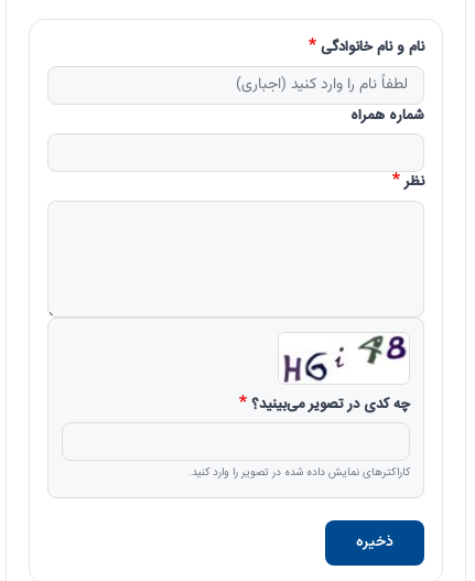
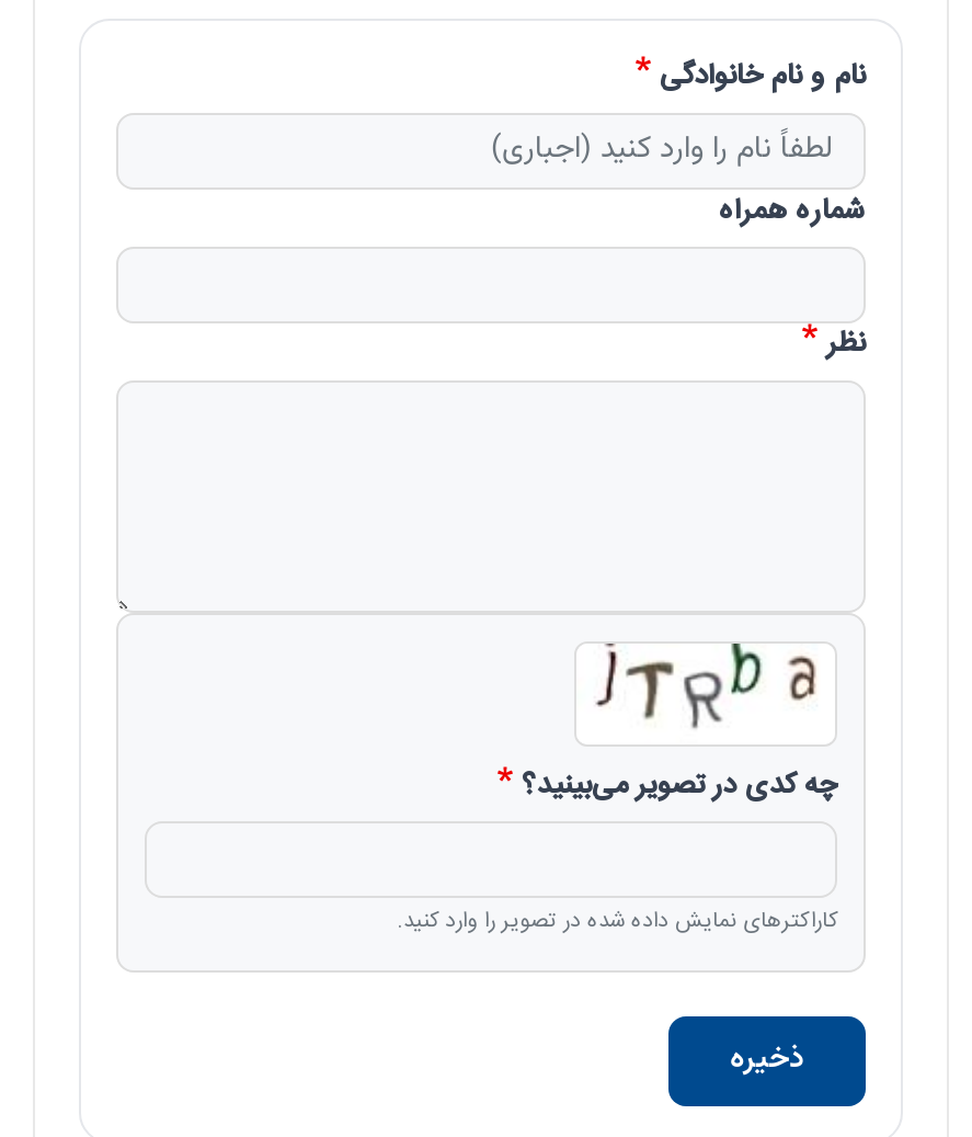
- [image]
+ [image]
